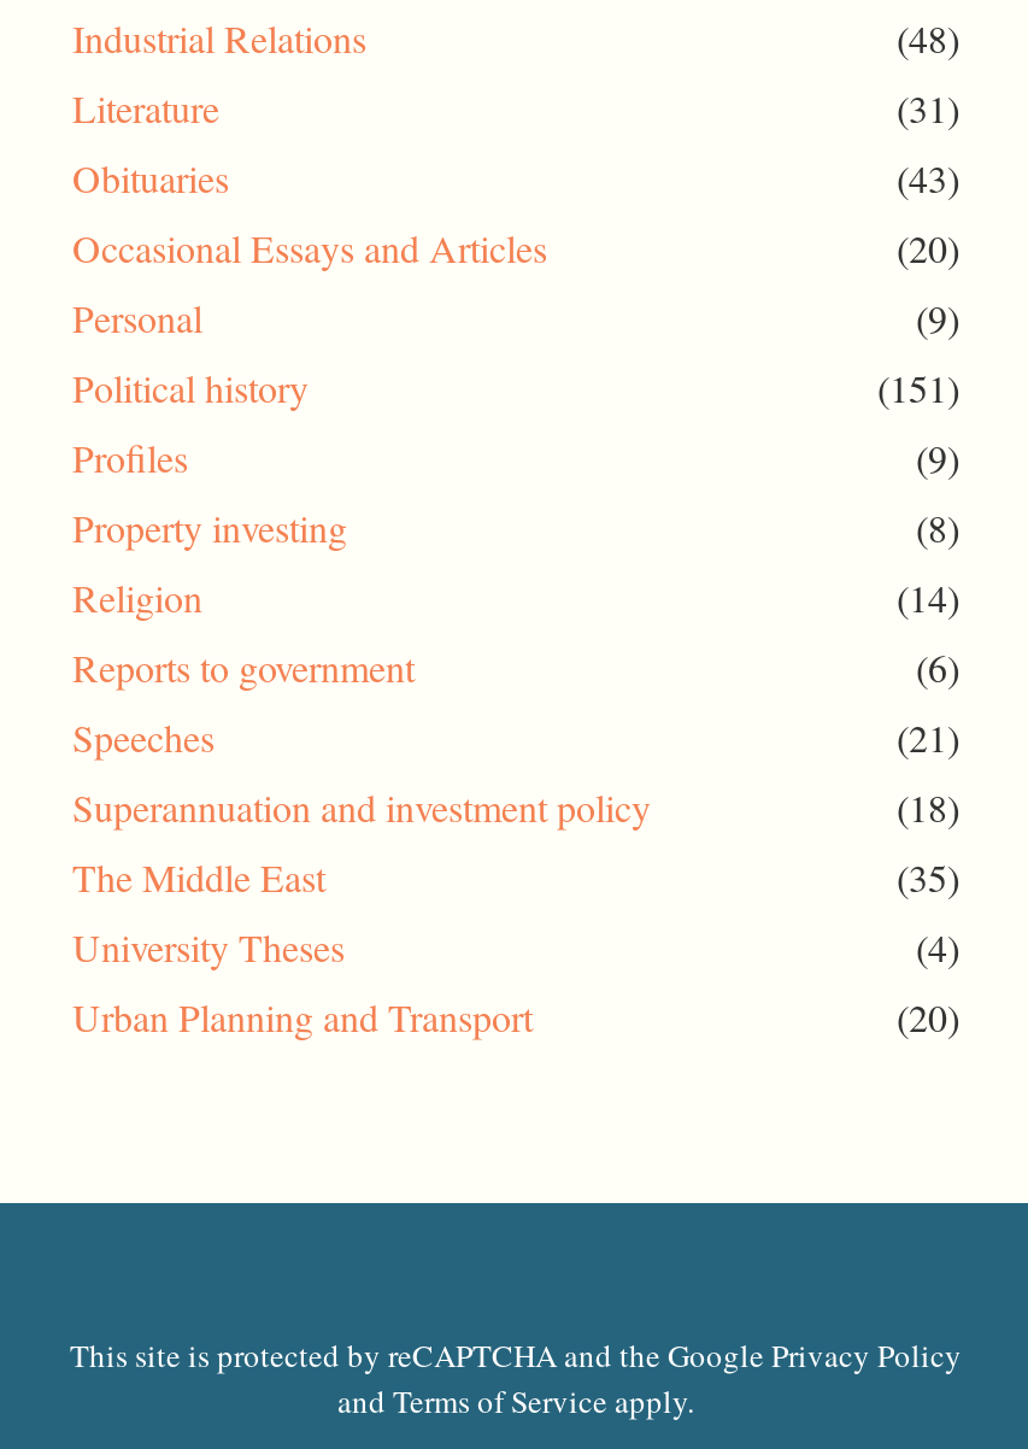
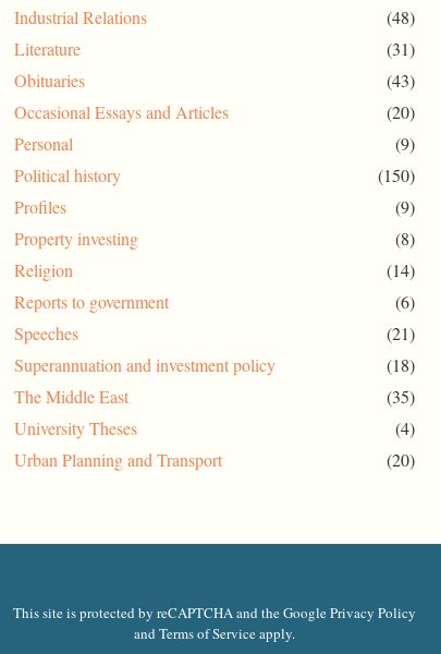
- (151)
+ (150)
